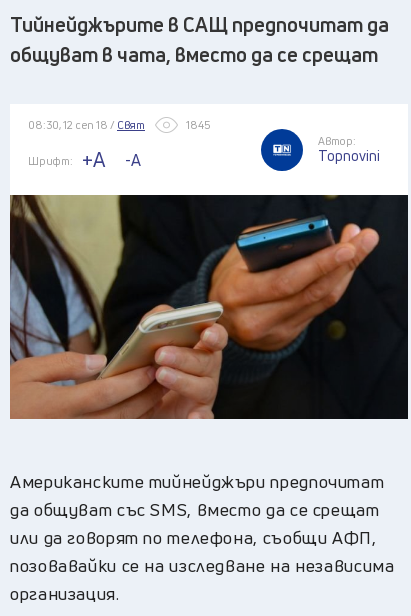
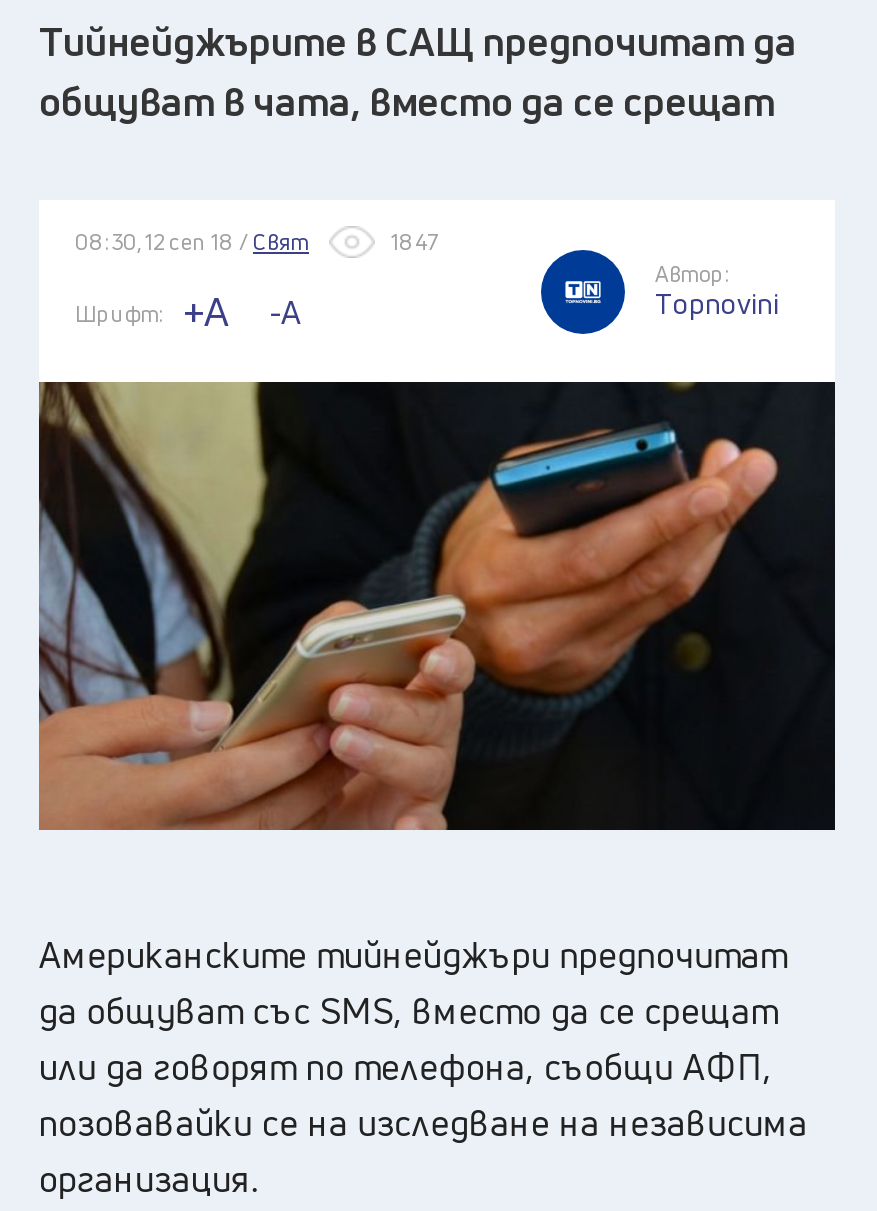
- 1845
+ 1847
